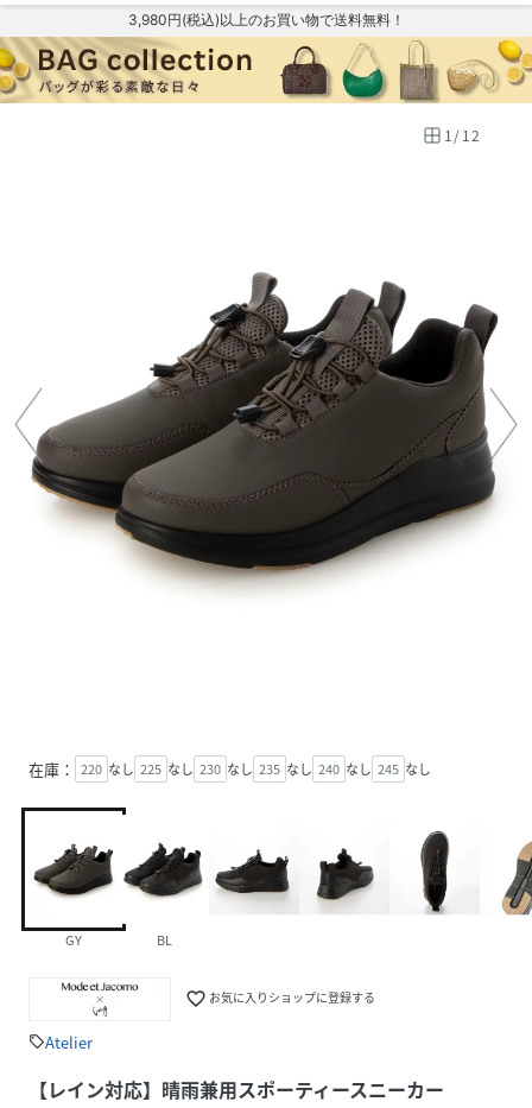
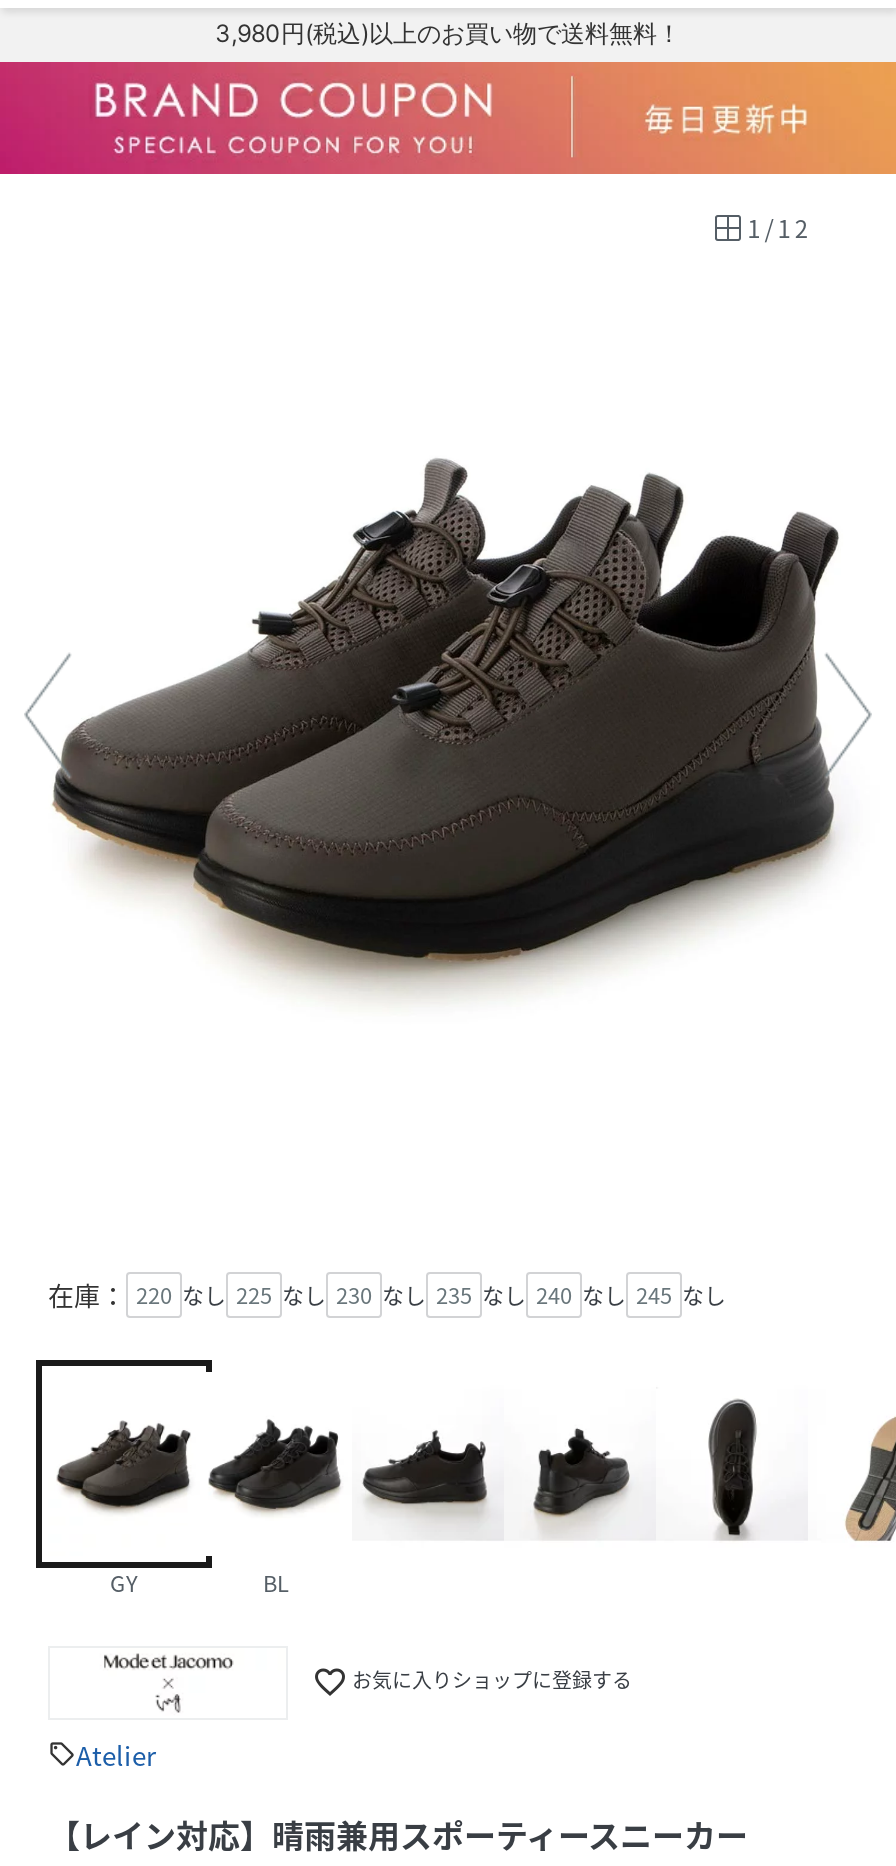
- [image]
+ [image]
